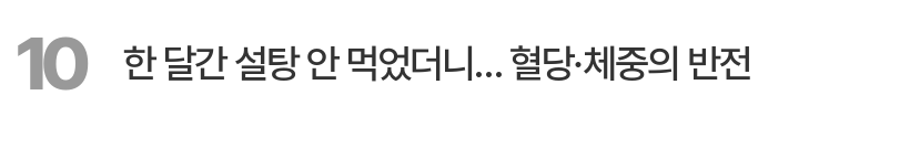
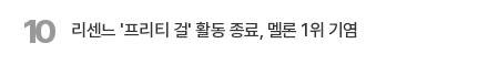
- 한 달간 설탕 안 먹었더니… 혈당·체중의 반전
+ 리센느 '프리티 걸' 활동 종료, 멜론 1위 기염
